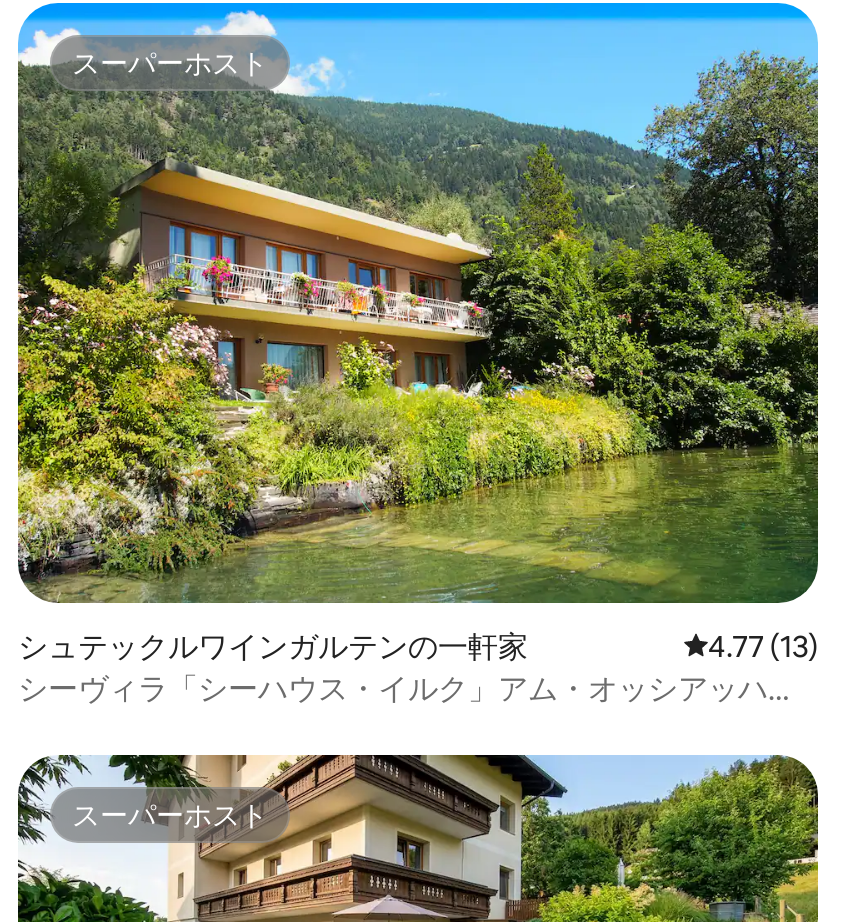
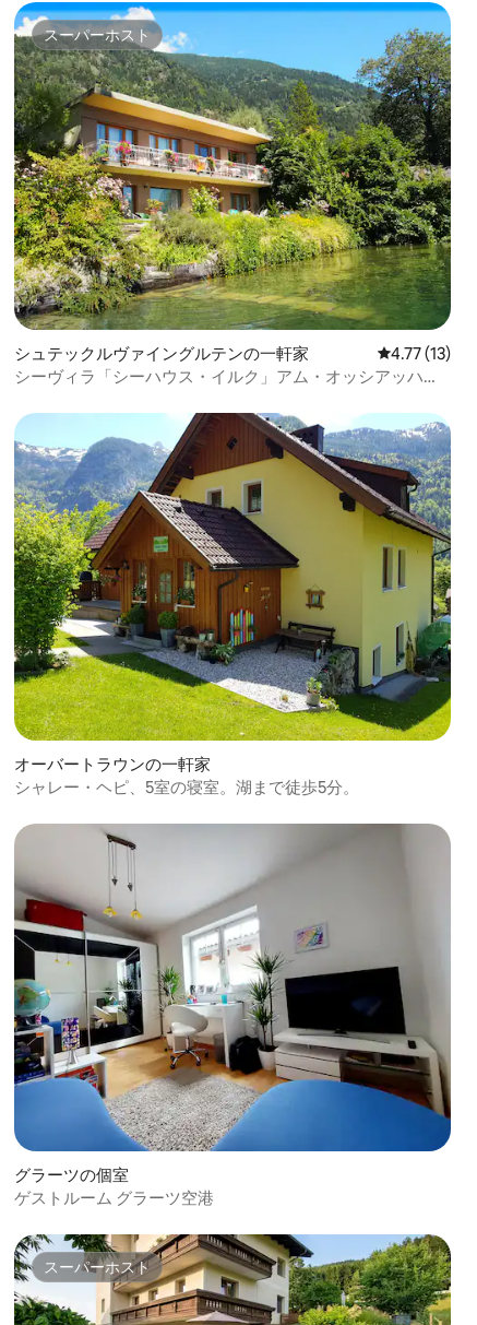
- シュテックルワインガルテンの一軒家
+ シュテックルヴァイングルテンの一軒家

+ [image]
+ オーバートラウンの一軒家
+ シャレー・ヘピ、5室の寝室。湖まで徒歩5分。

+ [image]
+ グラーツの個室
+ ゲストルーム グラーツ空港
